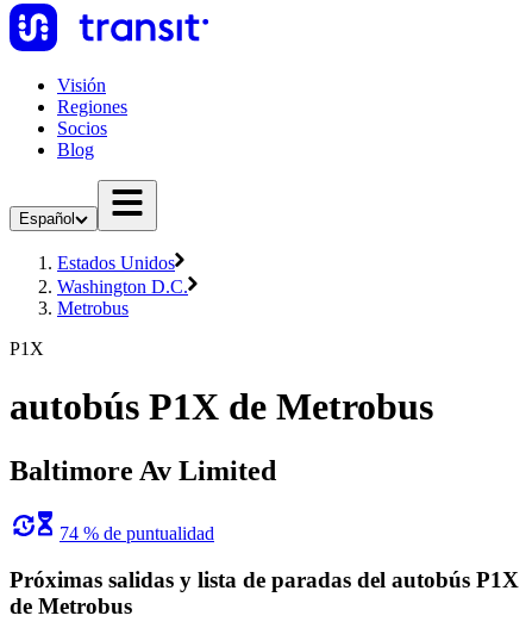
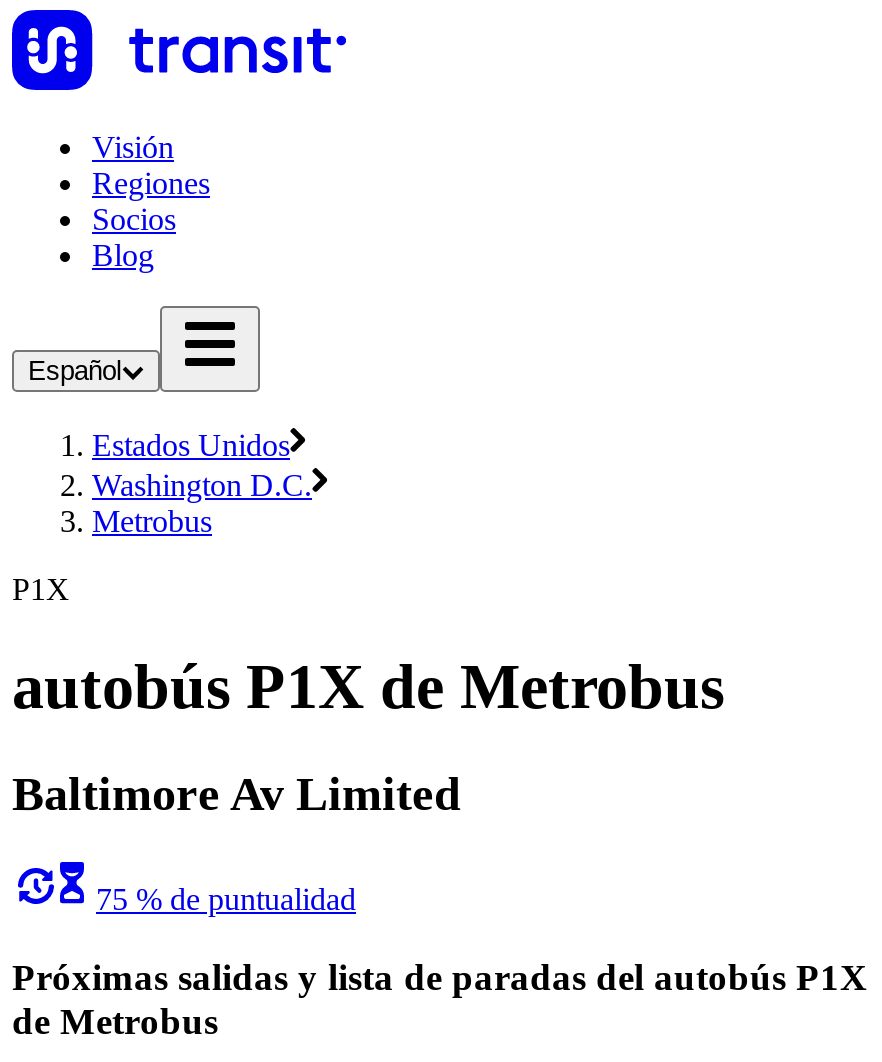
- 74 % de puntualidad
+ 75 % de puntualidad
